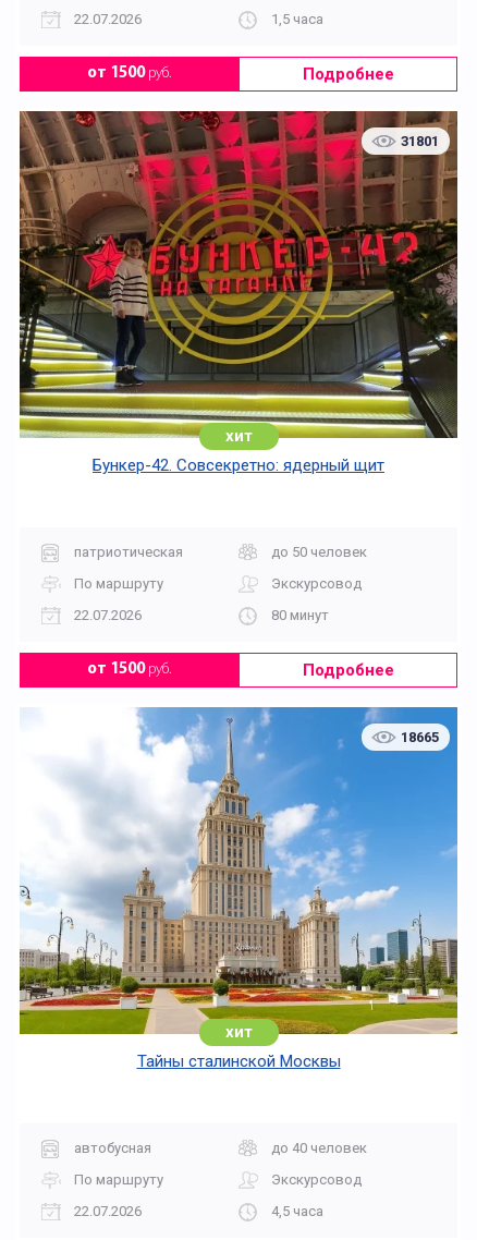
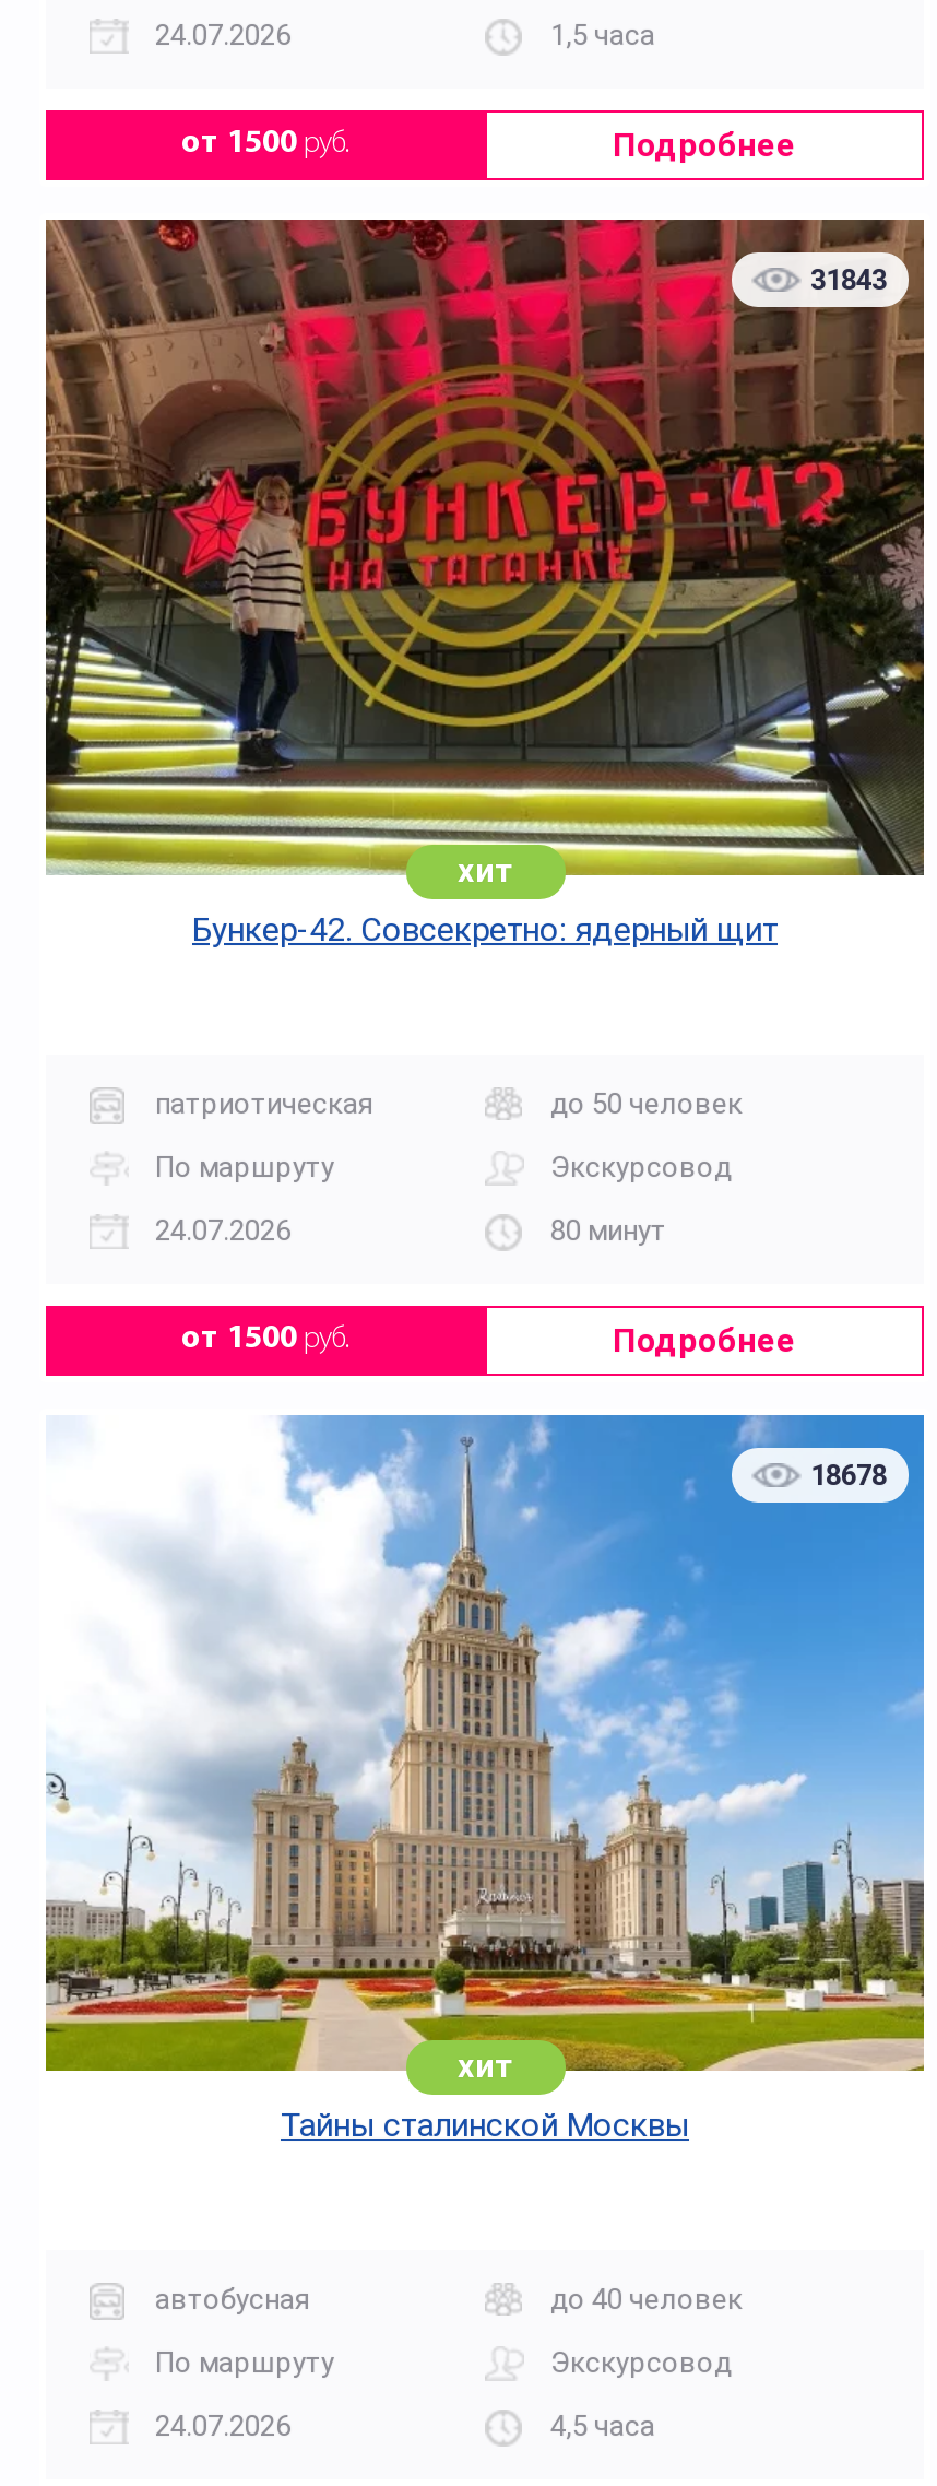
- 22.07.2026
+ 24.07.2026

- 31801
+ 31843

- 22.07.2026
+ 24.07.2026

- 18665
+ 18678

- 22.07.2026
+ 24.07.2026
